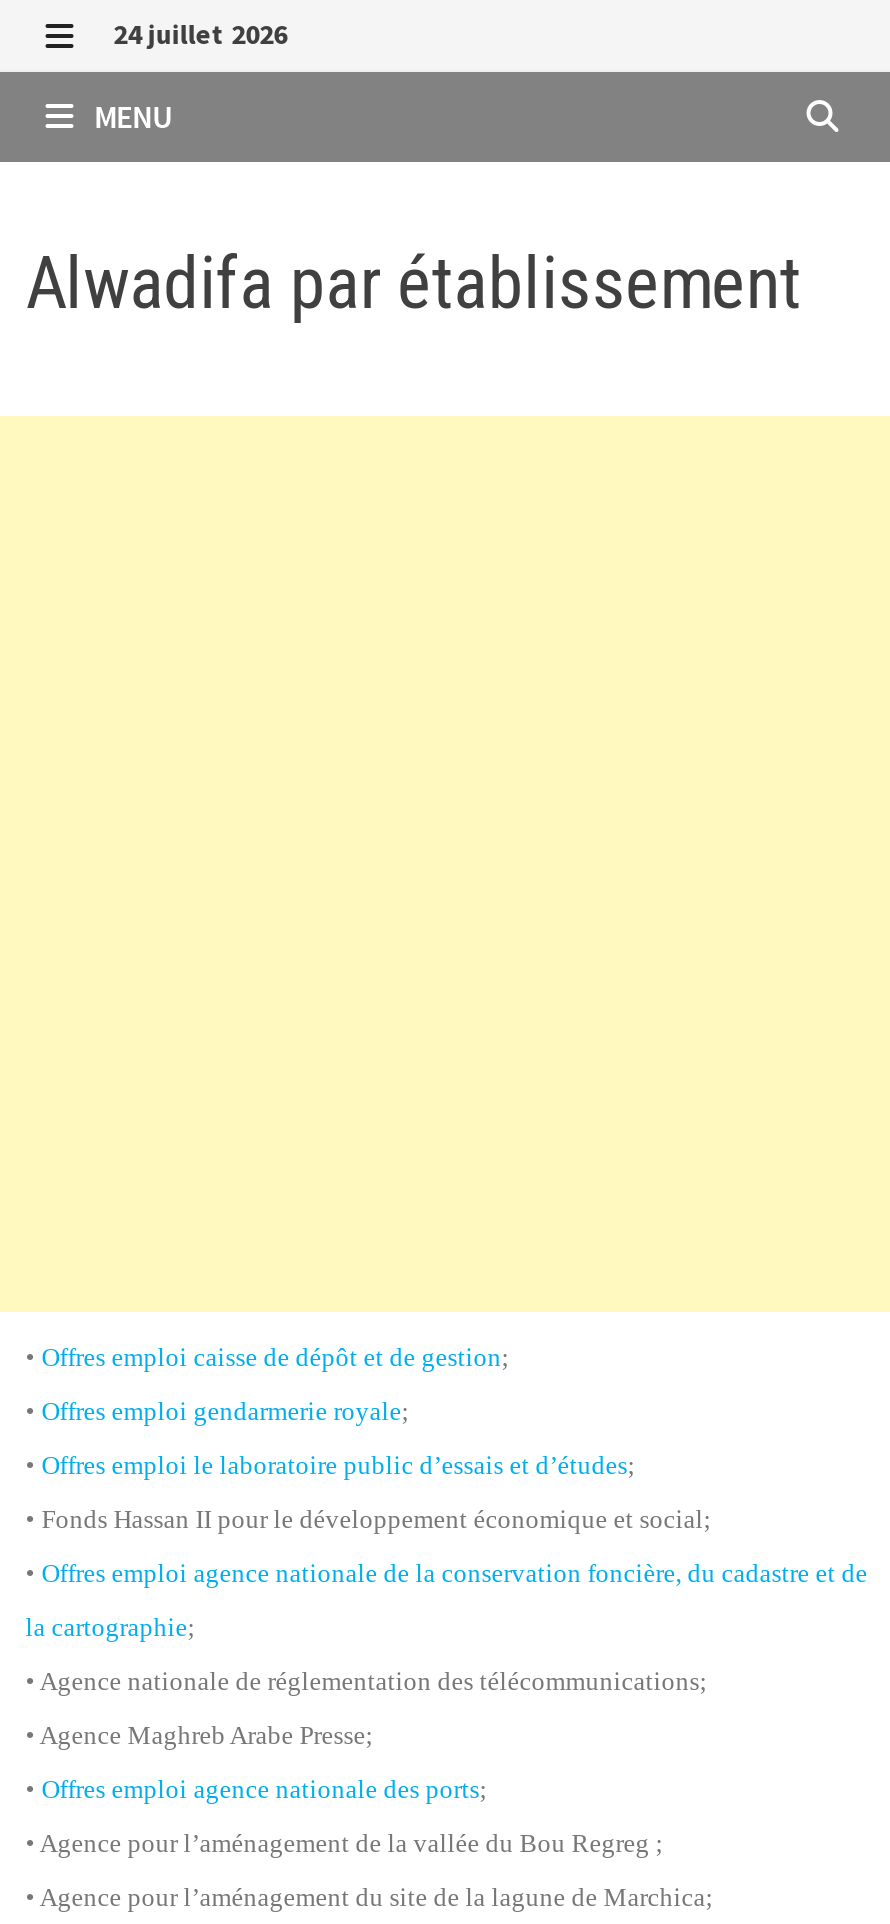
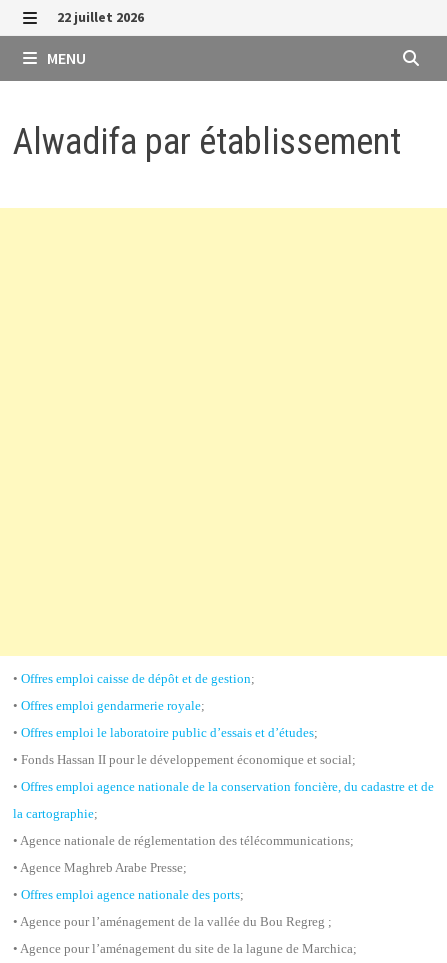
- 24 juillet 2026
+ 22 juillet 2026
